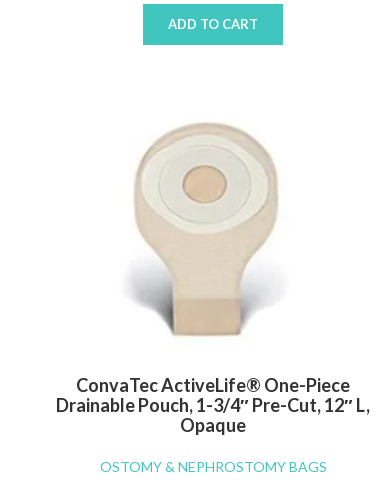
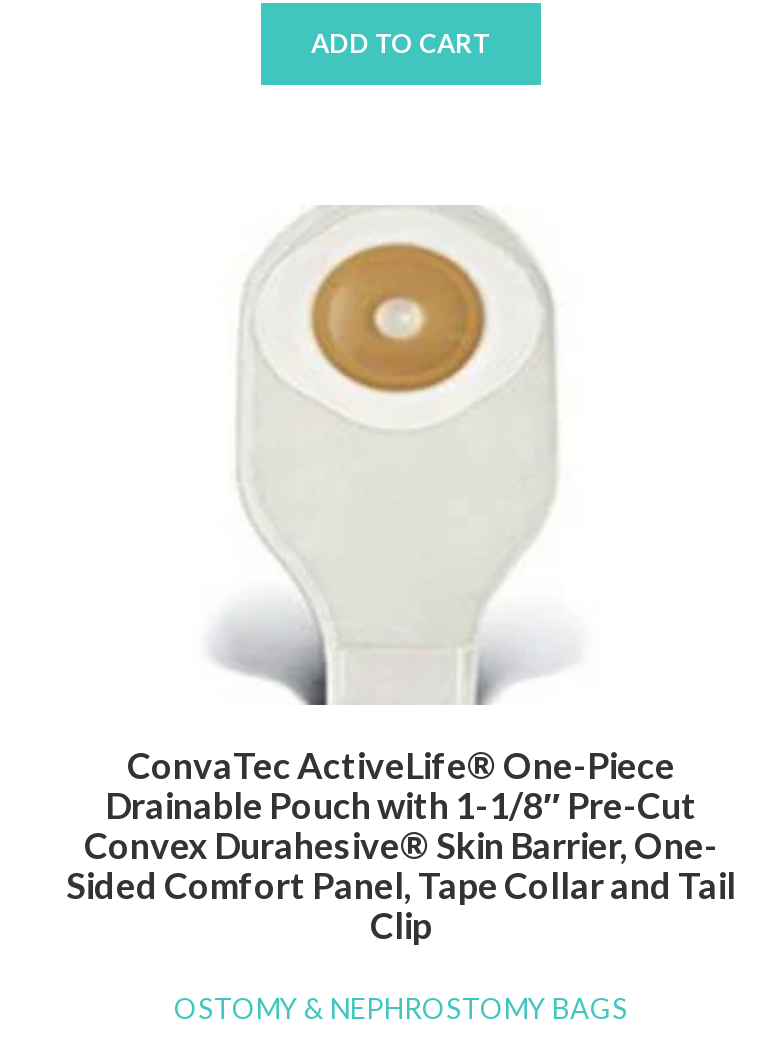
- [image]
- Drainable Pouch, 1-3/4″ Pre-Cut, 12″ L,
- Opaque
+ [image]
+ Drainable Pouch with 1-1/8″ Pre-Cut
+ Convex Durahesive® Skin Barrier, One-
+ Sided Comfort Panel, Tape Collar and Tail
+ Clip
